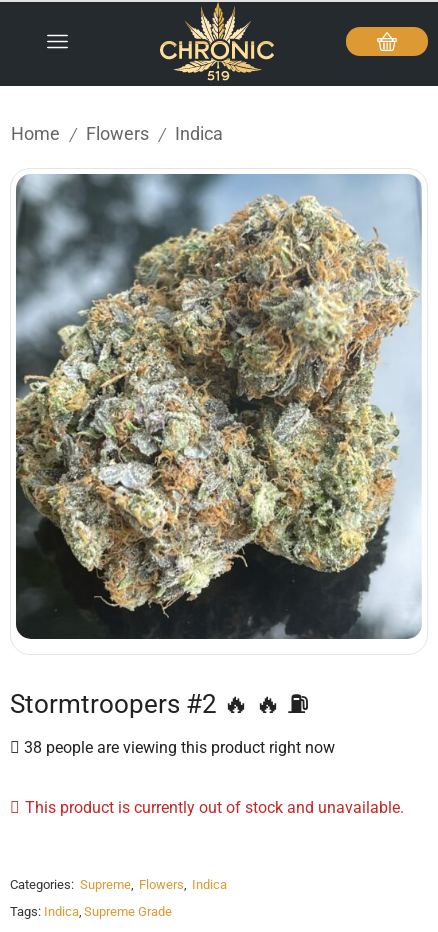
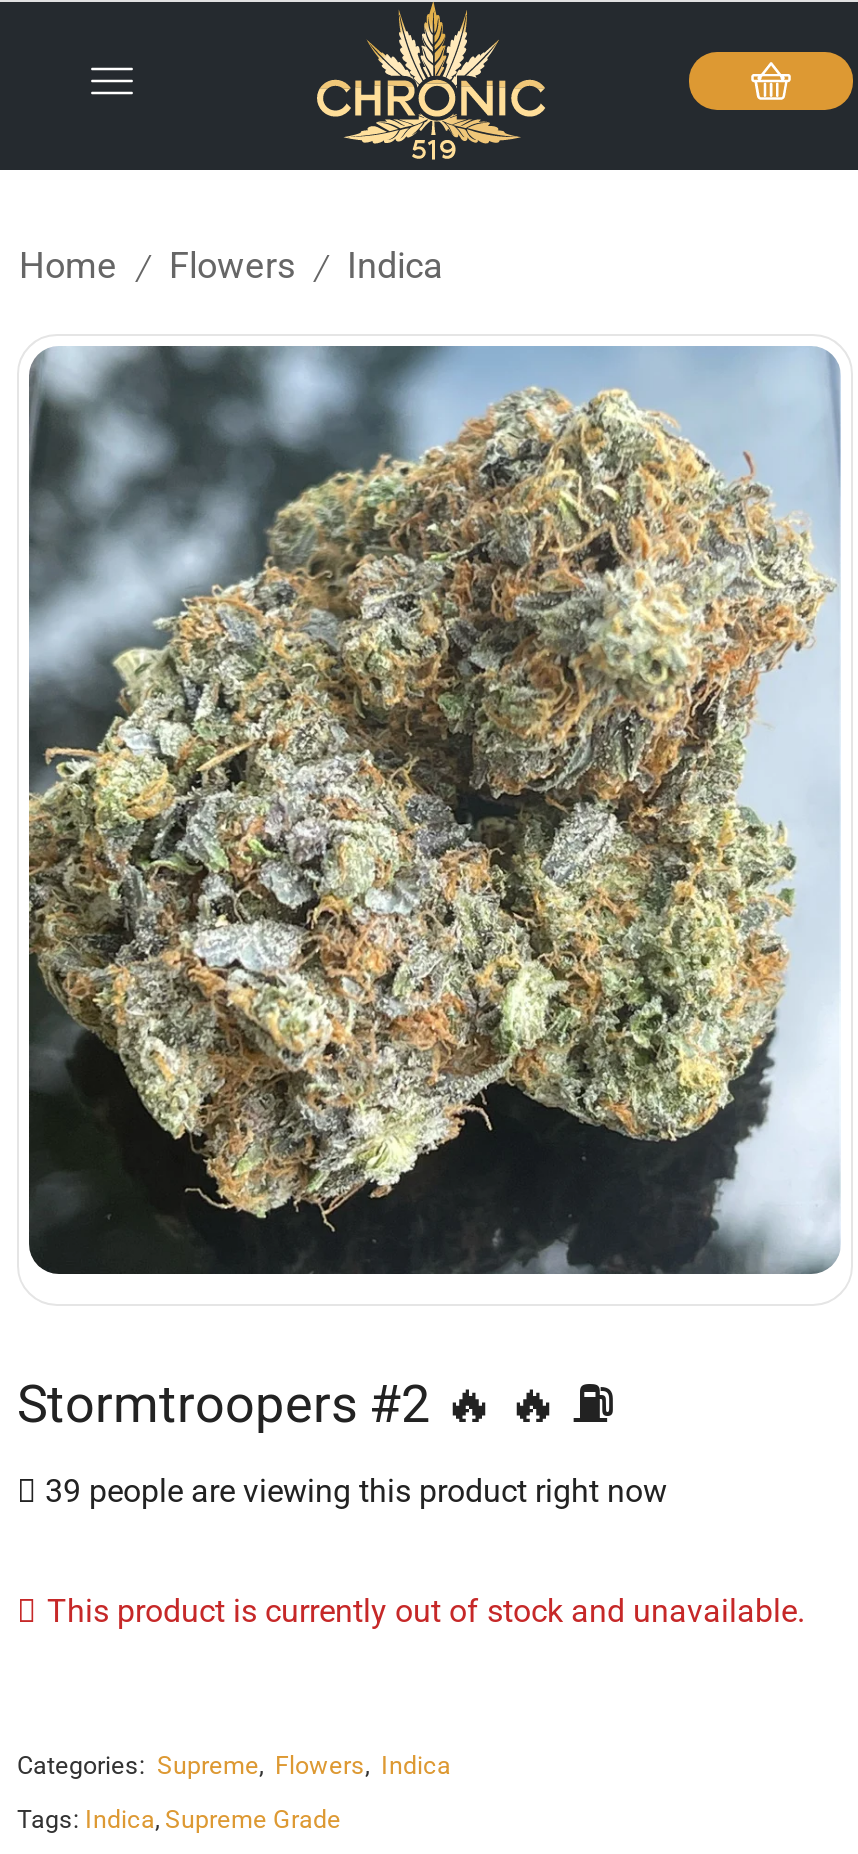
- 38 people are viewing this product right now
+ 39 people are viewing this product right now
